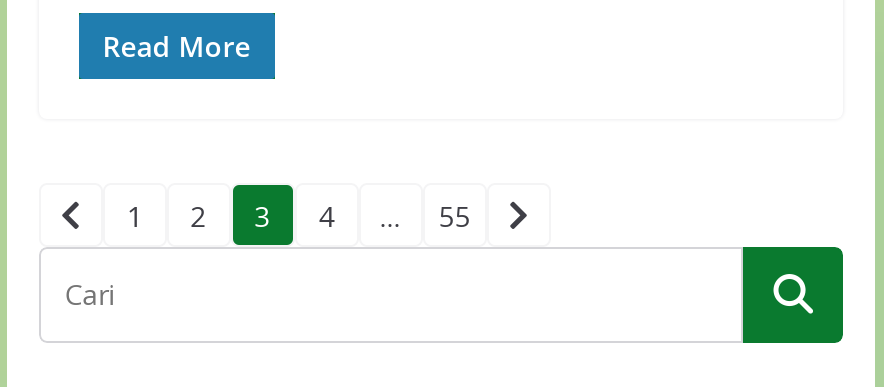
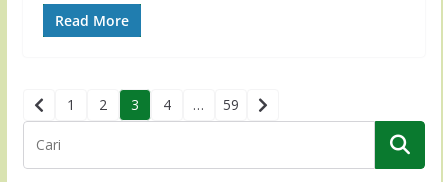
- 55
+ 59
